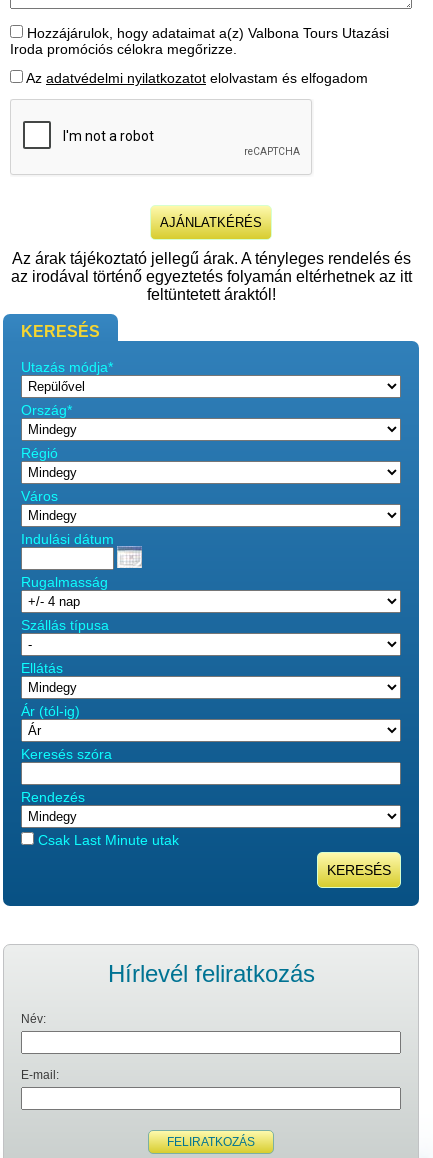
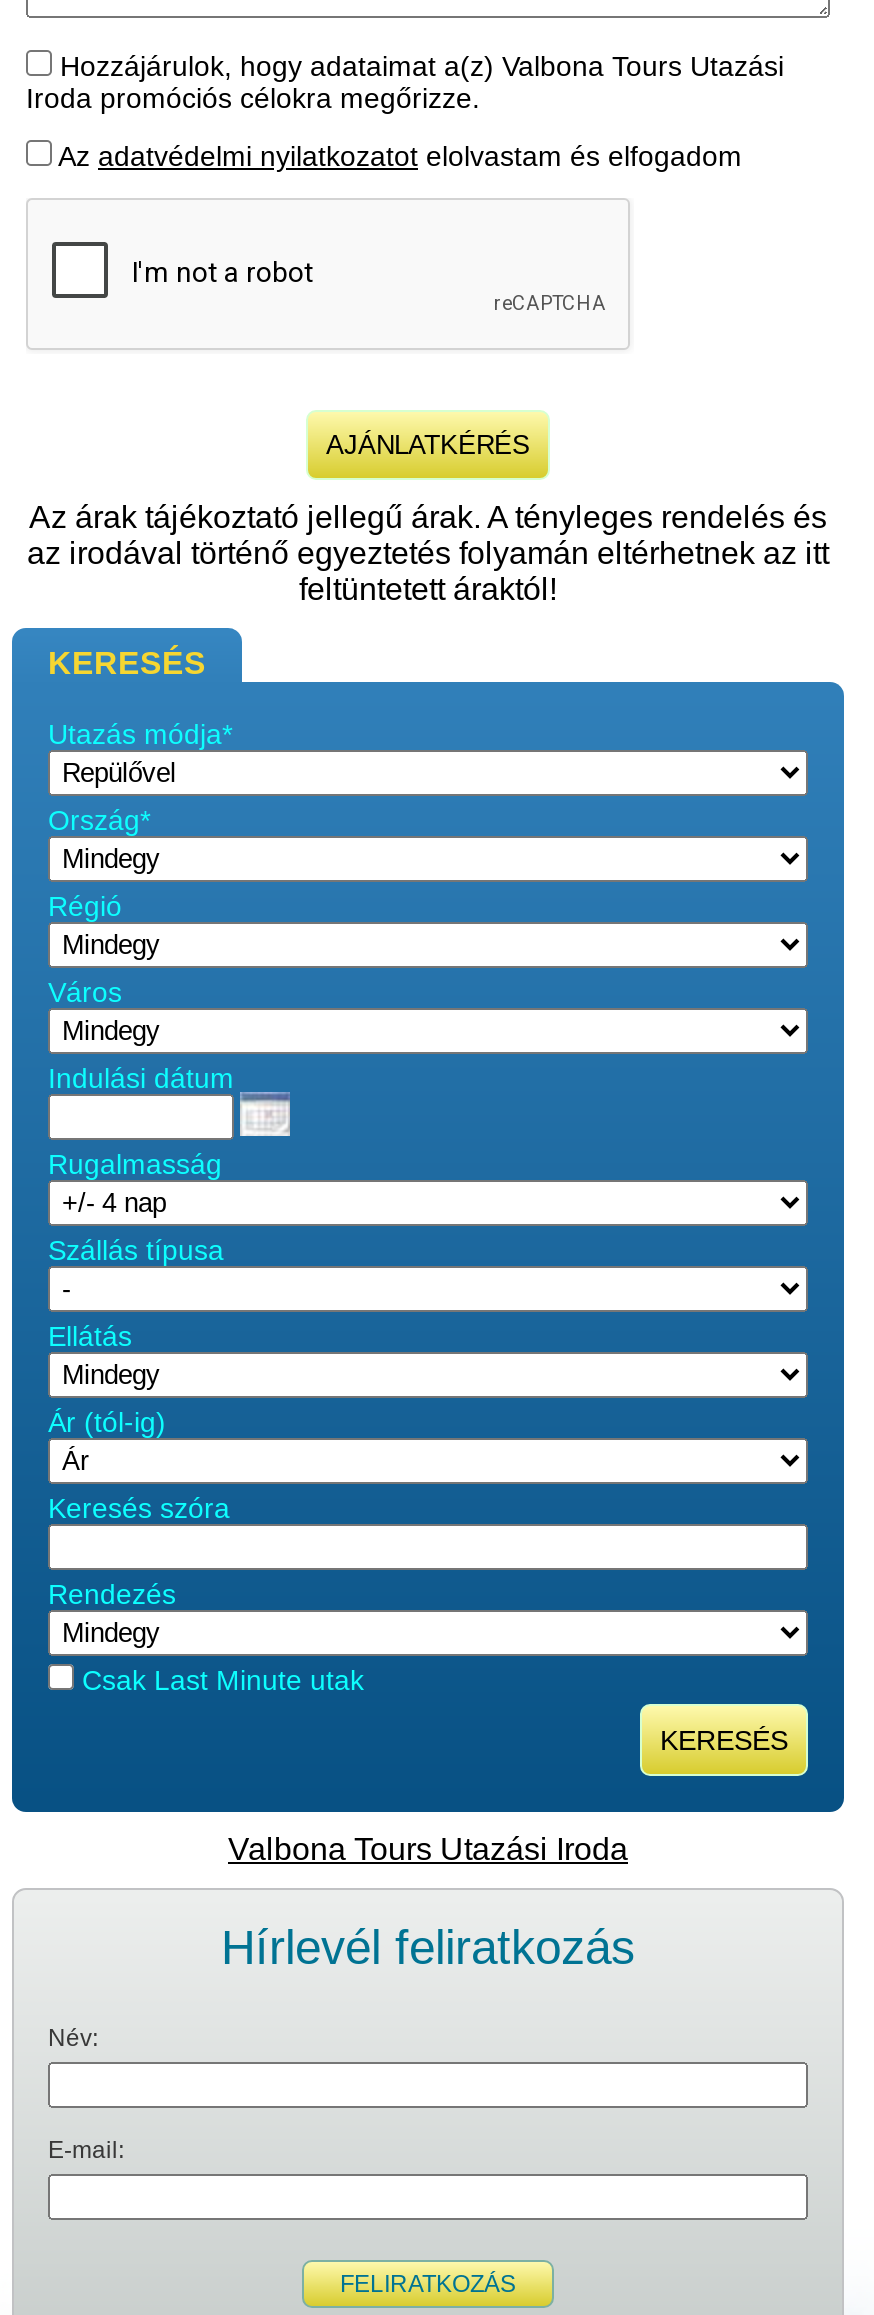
+ Valbona Tours Utazási Iroda
